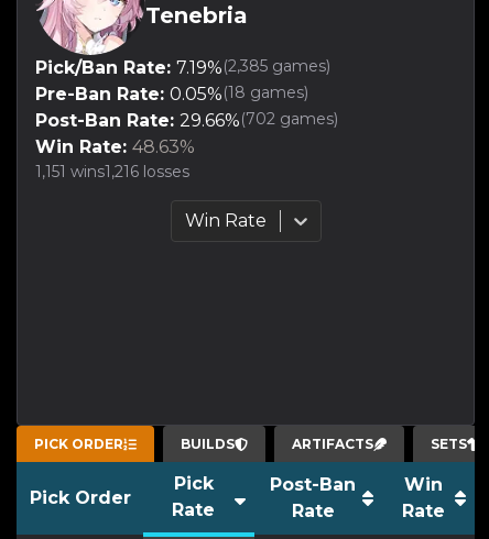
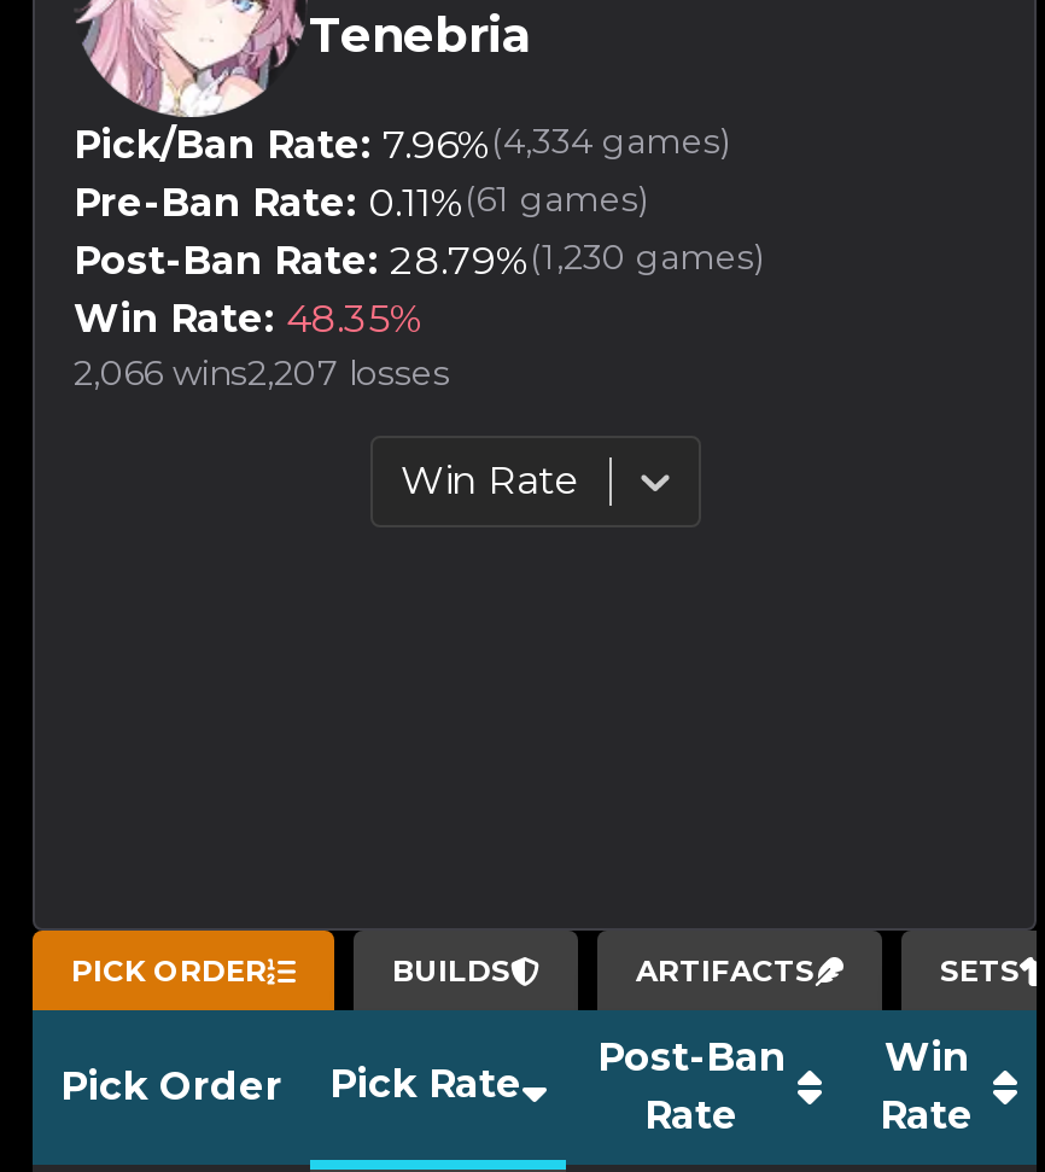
- Pick/Ban Rate: 7.19%(2,385 games)
+ Pick/Ban Rate: 7.96%(4,334 games)

- Pre-Ban Rate: 0.05%(18 games)
+ Pre-Ban Rate: 0.11%(61 games)

- Post-Ban Rate: 29.66%(702 games)
+ Post-Ban Rate: 28.79%(1,230 games)

- Win Rate: 48.63%
+ Win Rate: 48.35%

- 1,151 wins1,216 losses
+ 2,066 wins2,207 losses
